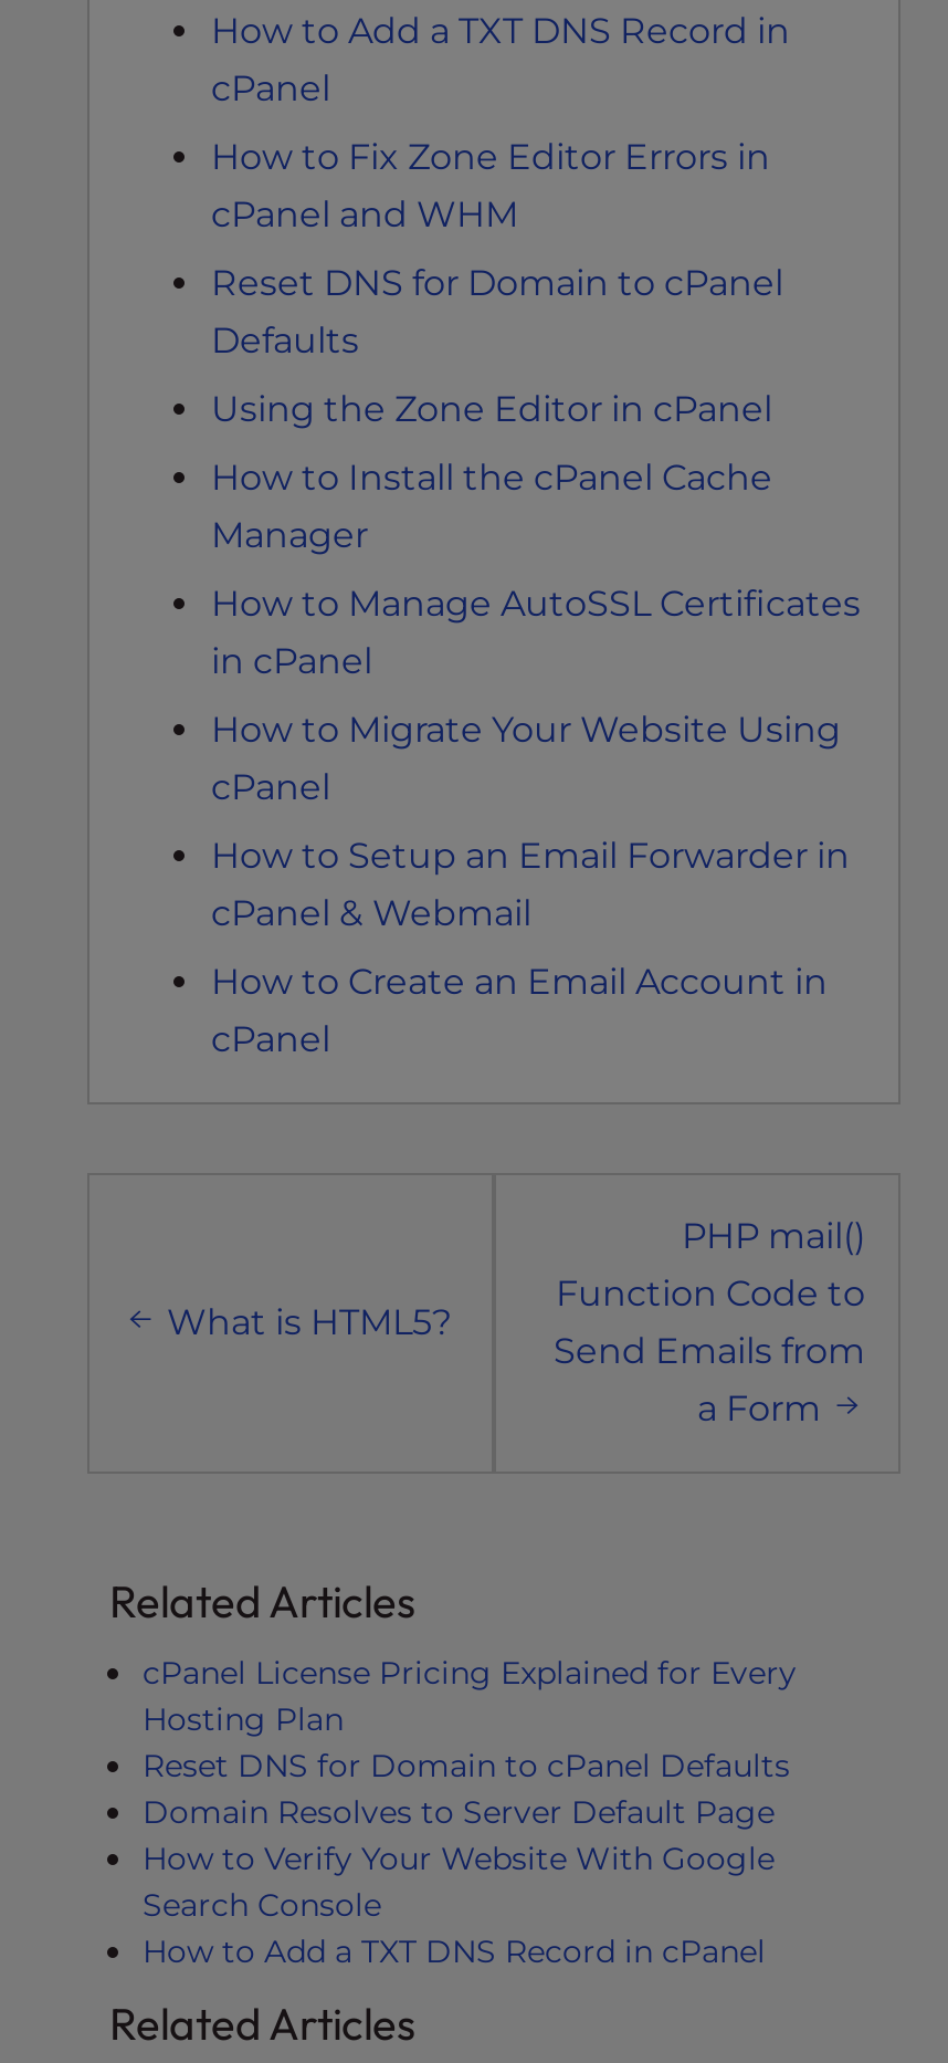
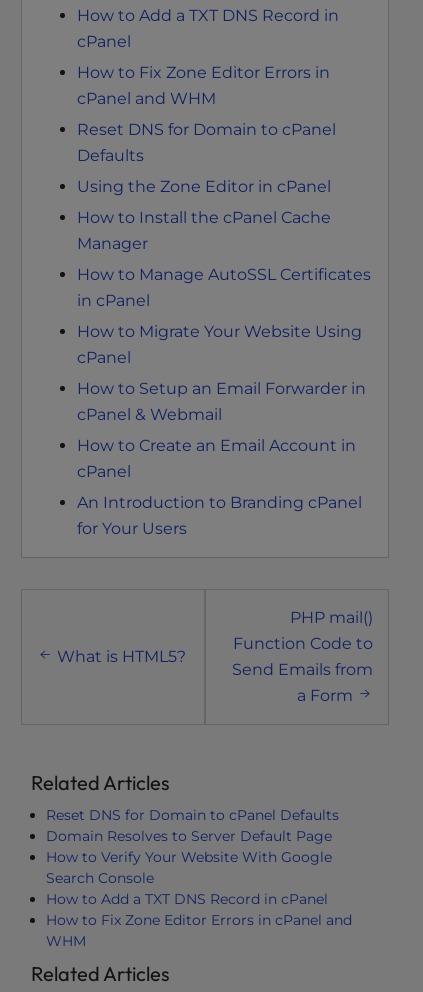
+ An Introduction to Branding cPanel
+ for Your Users

- cPanel License Pricing Explained for Every
- Hosting Plan

+ How to Fix Zone Editor Errors in cPanel and
+ WHM
